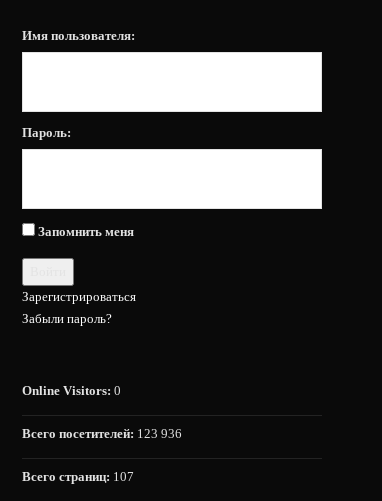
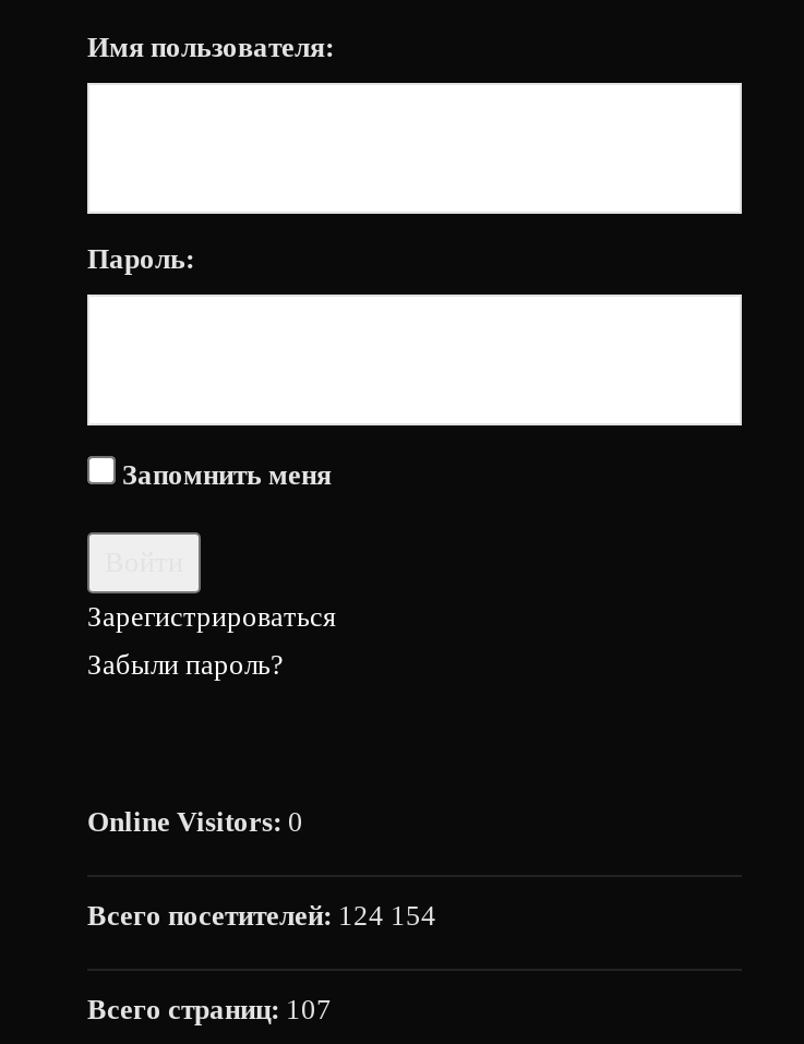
- Всего посетителей: 123 936
+ Всего посетителей: 124 154
